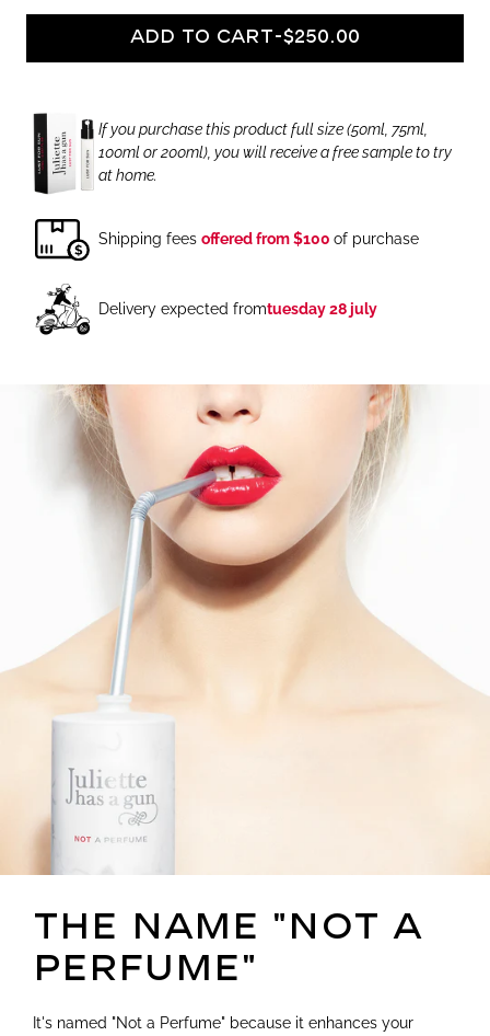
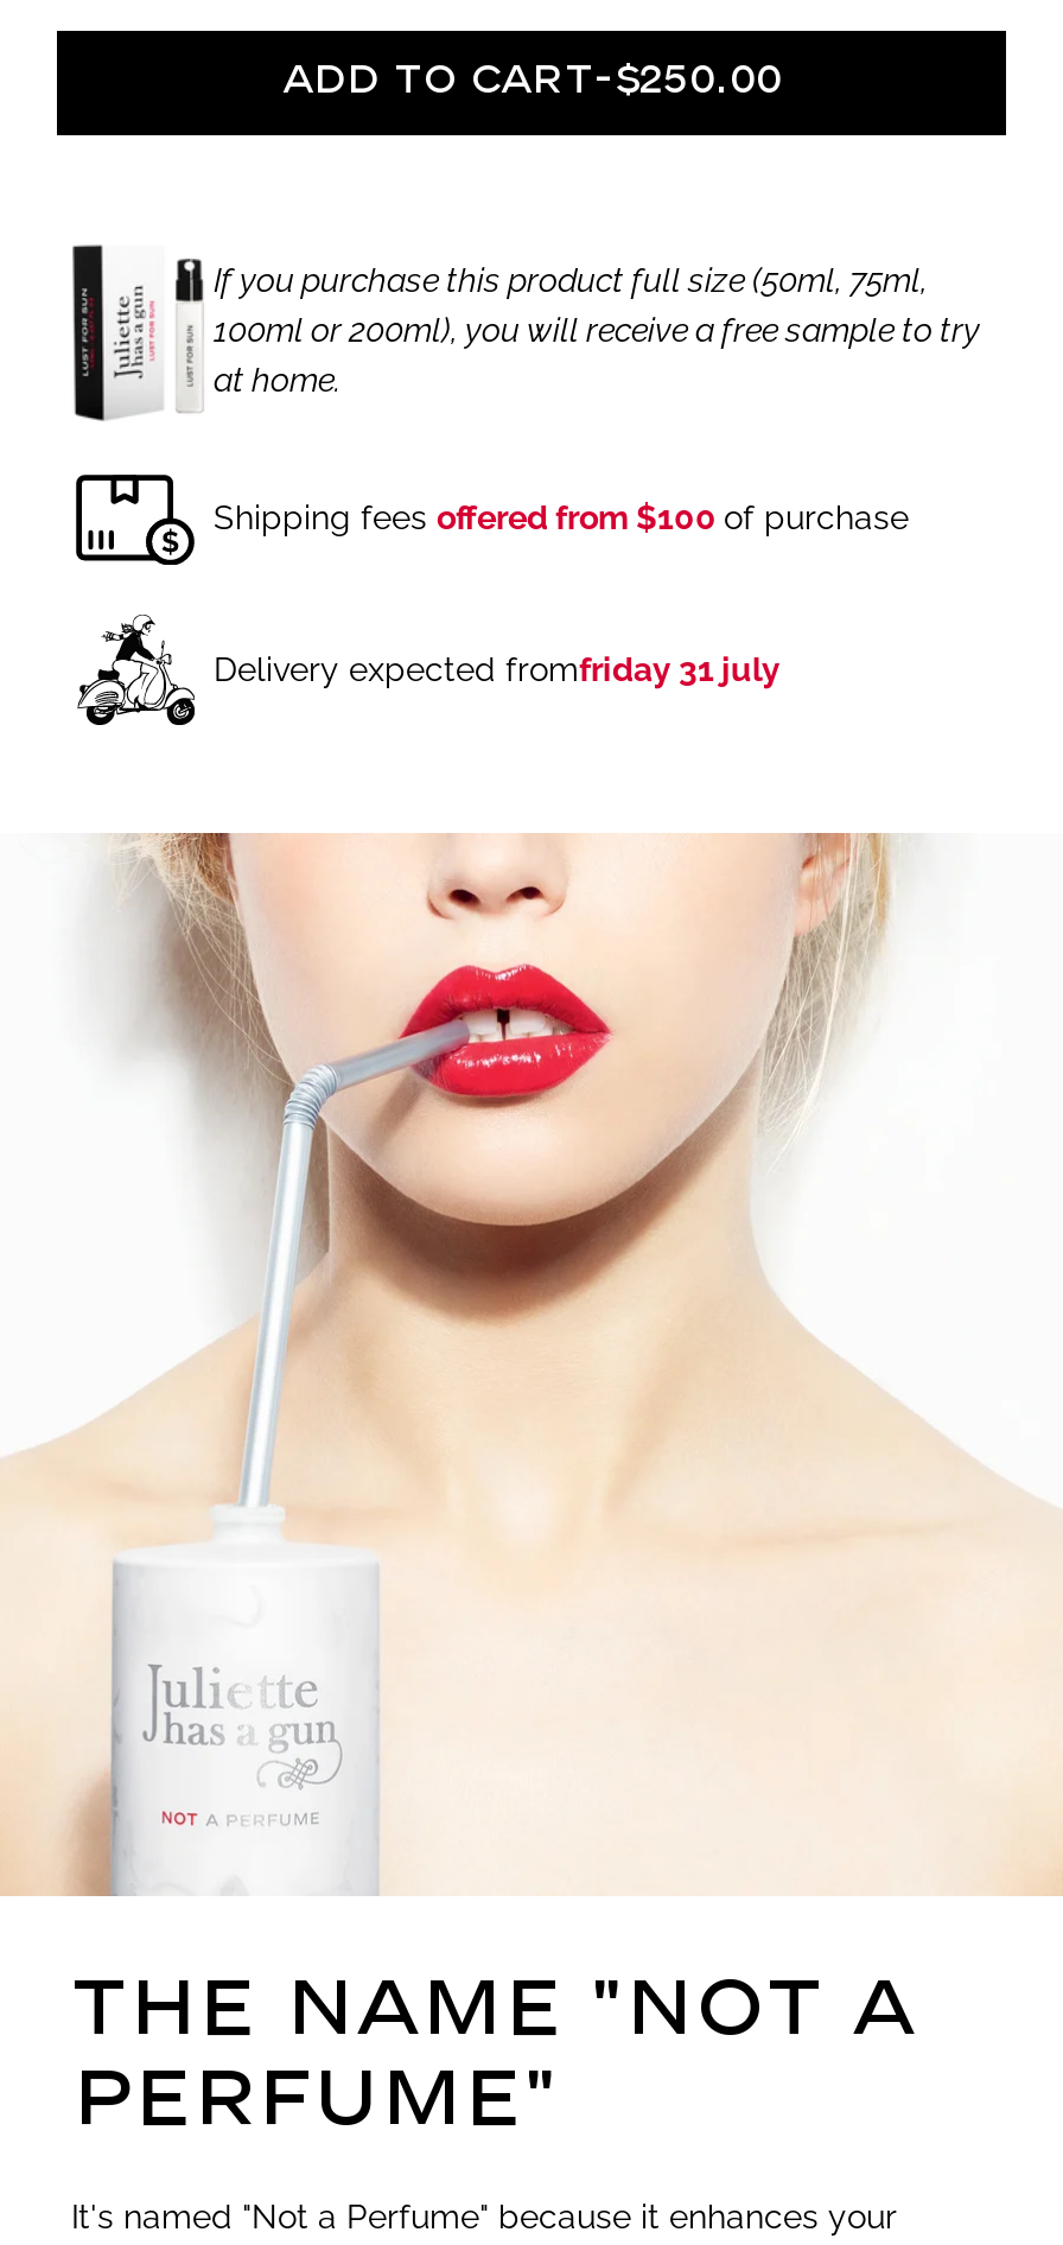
- Delivery expected fromtuesday 28 july
+ Delivery expected fromfriday 31 july
